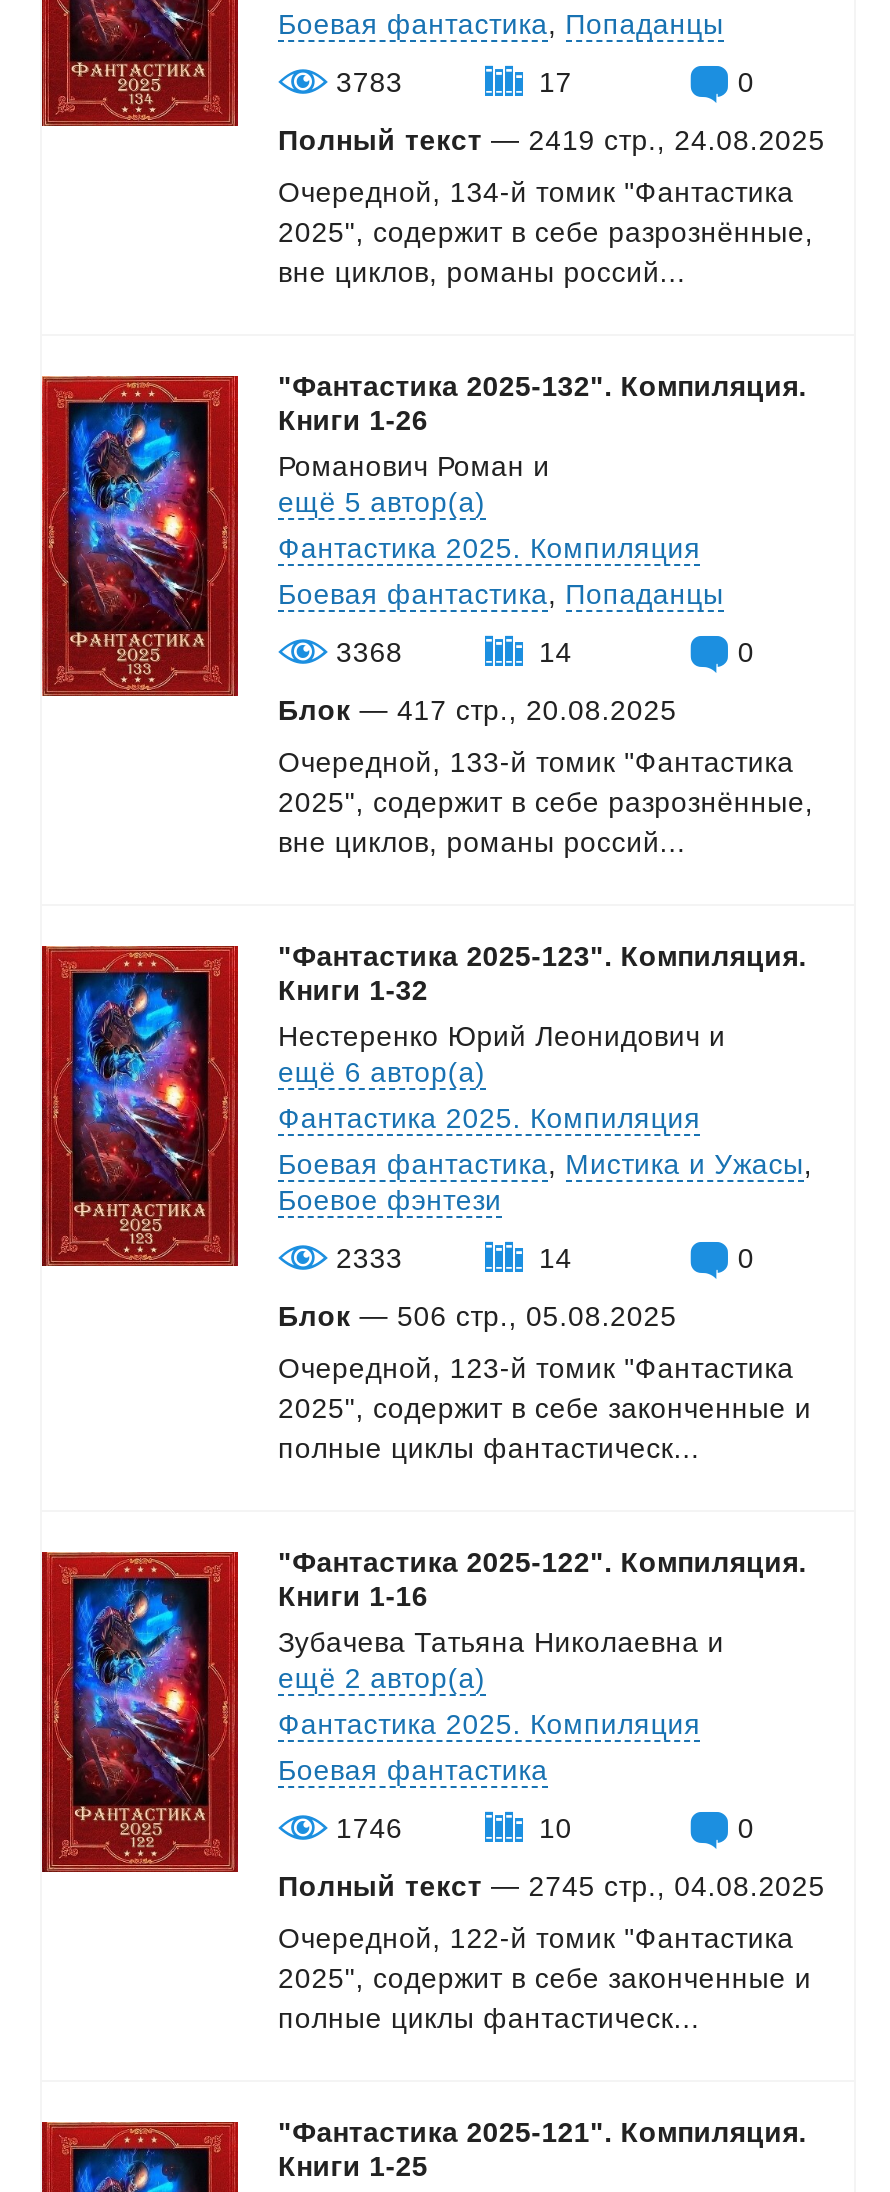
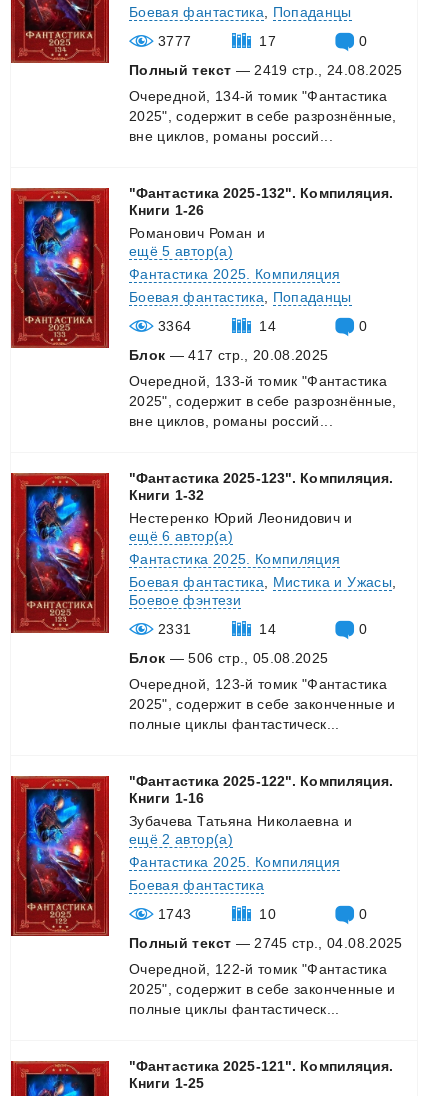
- 3783
+ 3777

- 3368
+ 3364

- 2333
+ 2331

- 1746
+ 1743
